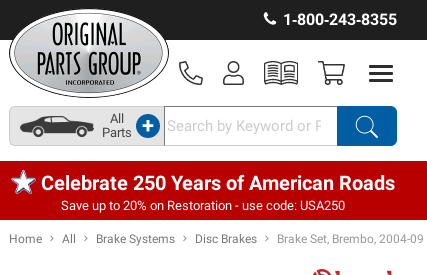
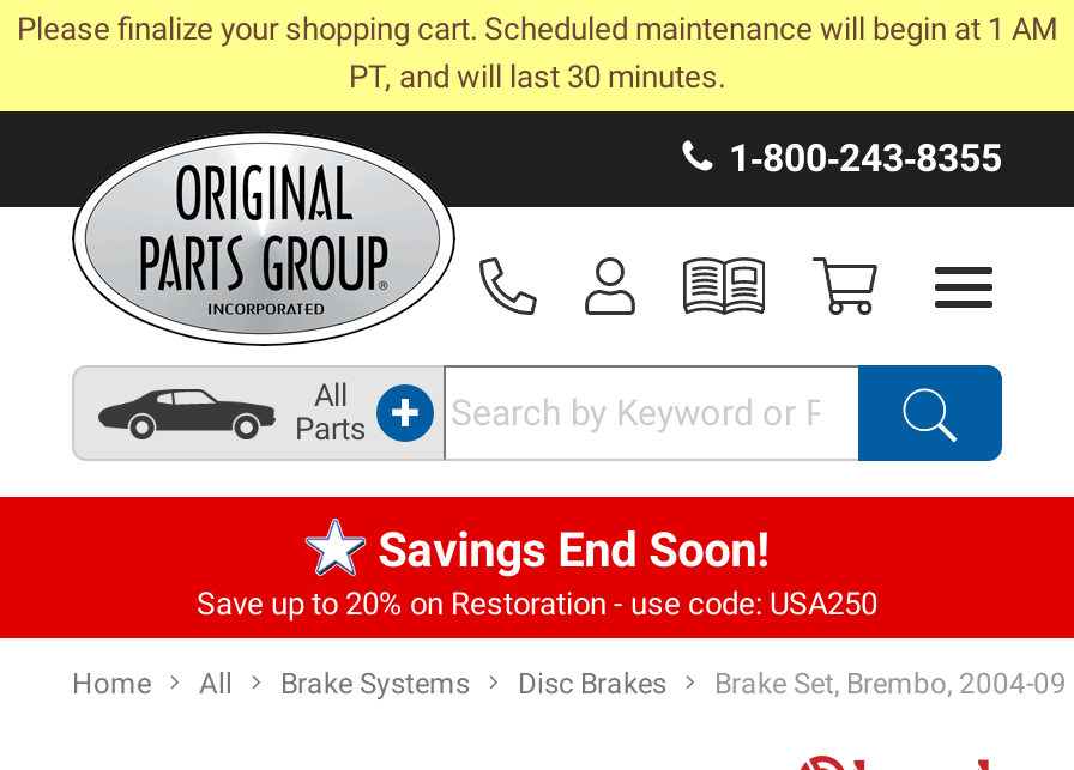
+ Please finalize your shopping cart. Scheduled maintenance will begin at 1 AM
+ PT, and will last 30 minutes.

- Celebrate 250 Years of American Roads
+ Savings End Soon!
